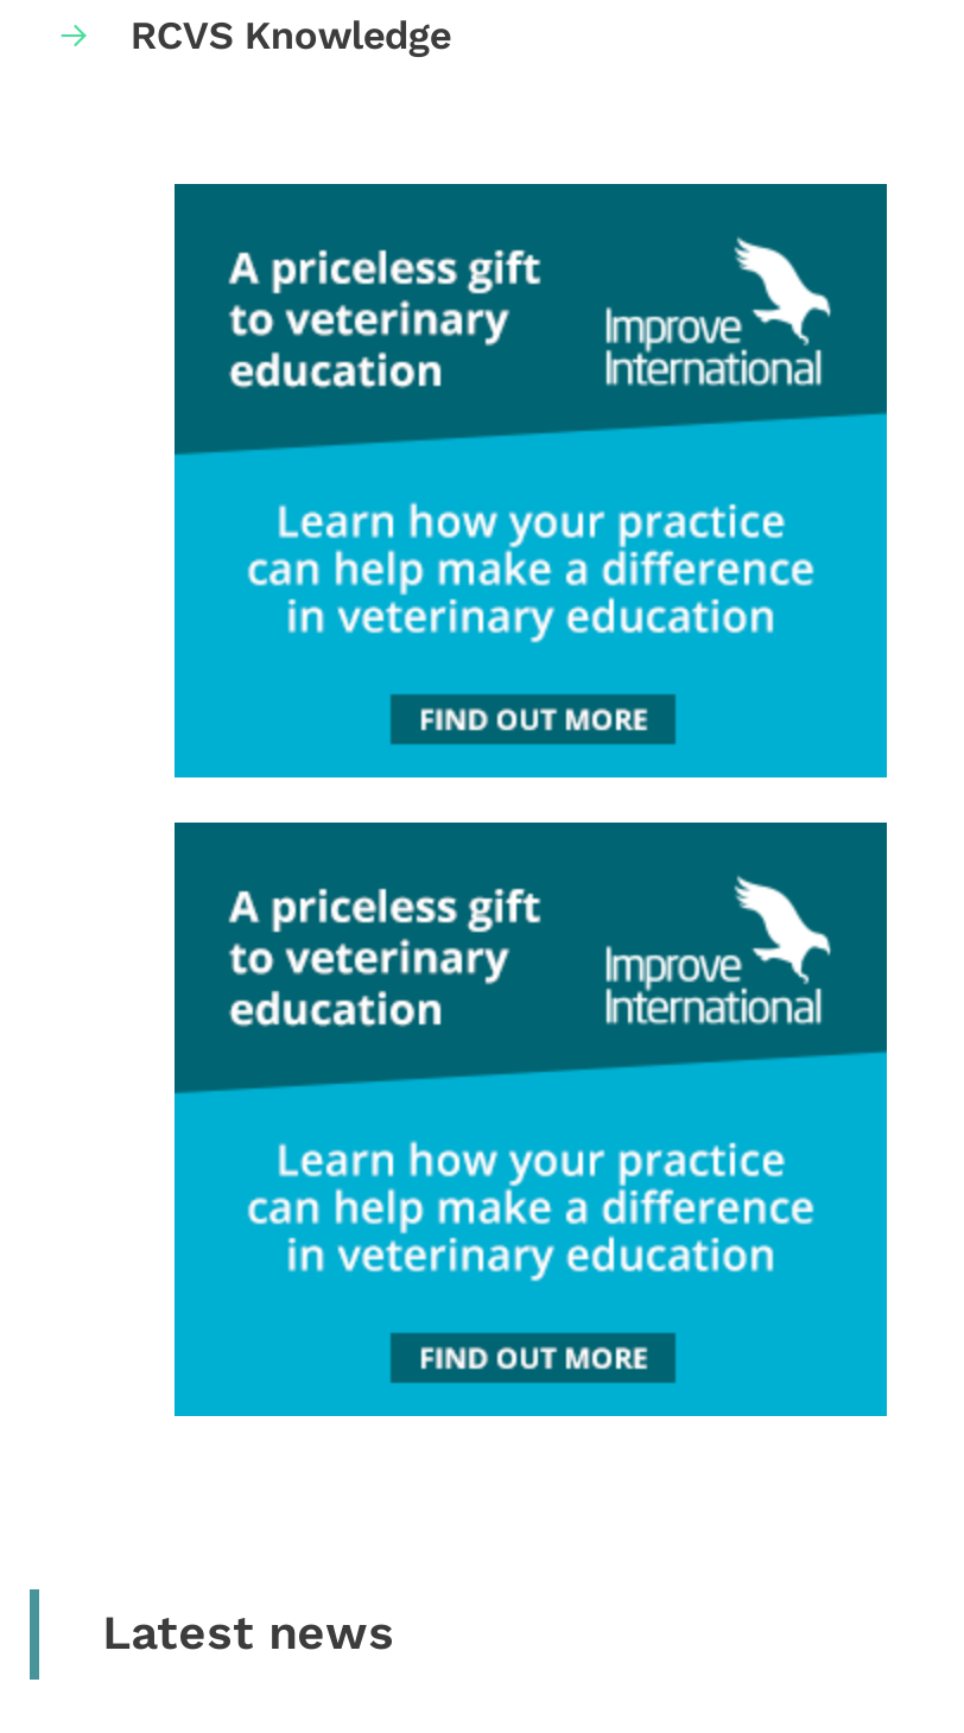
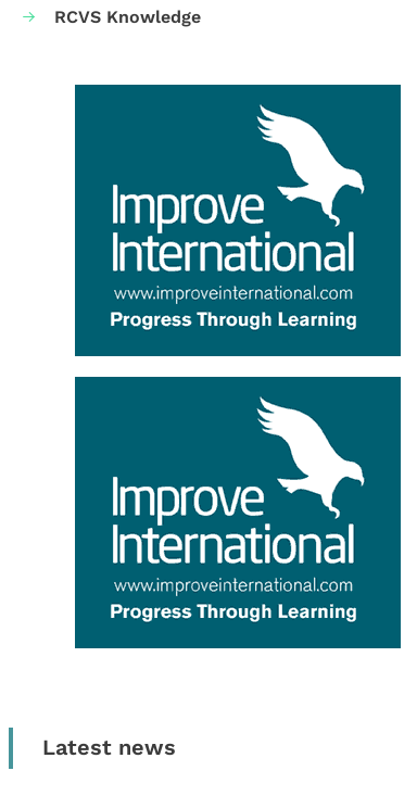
- [image]
+ [image]

- [image]
+ [image]
